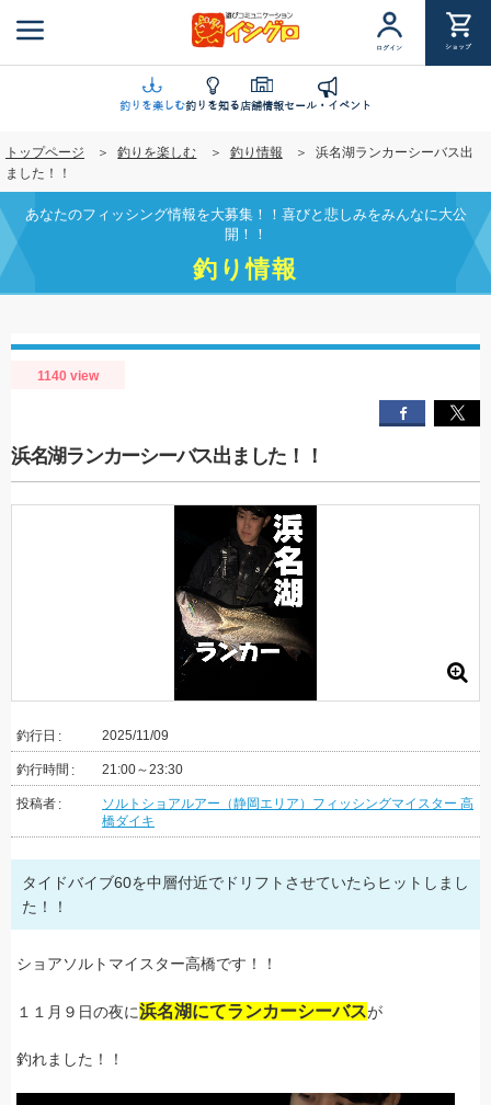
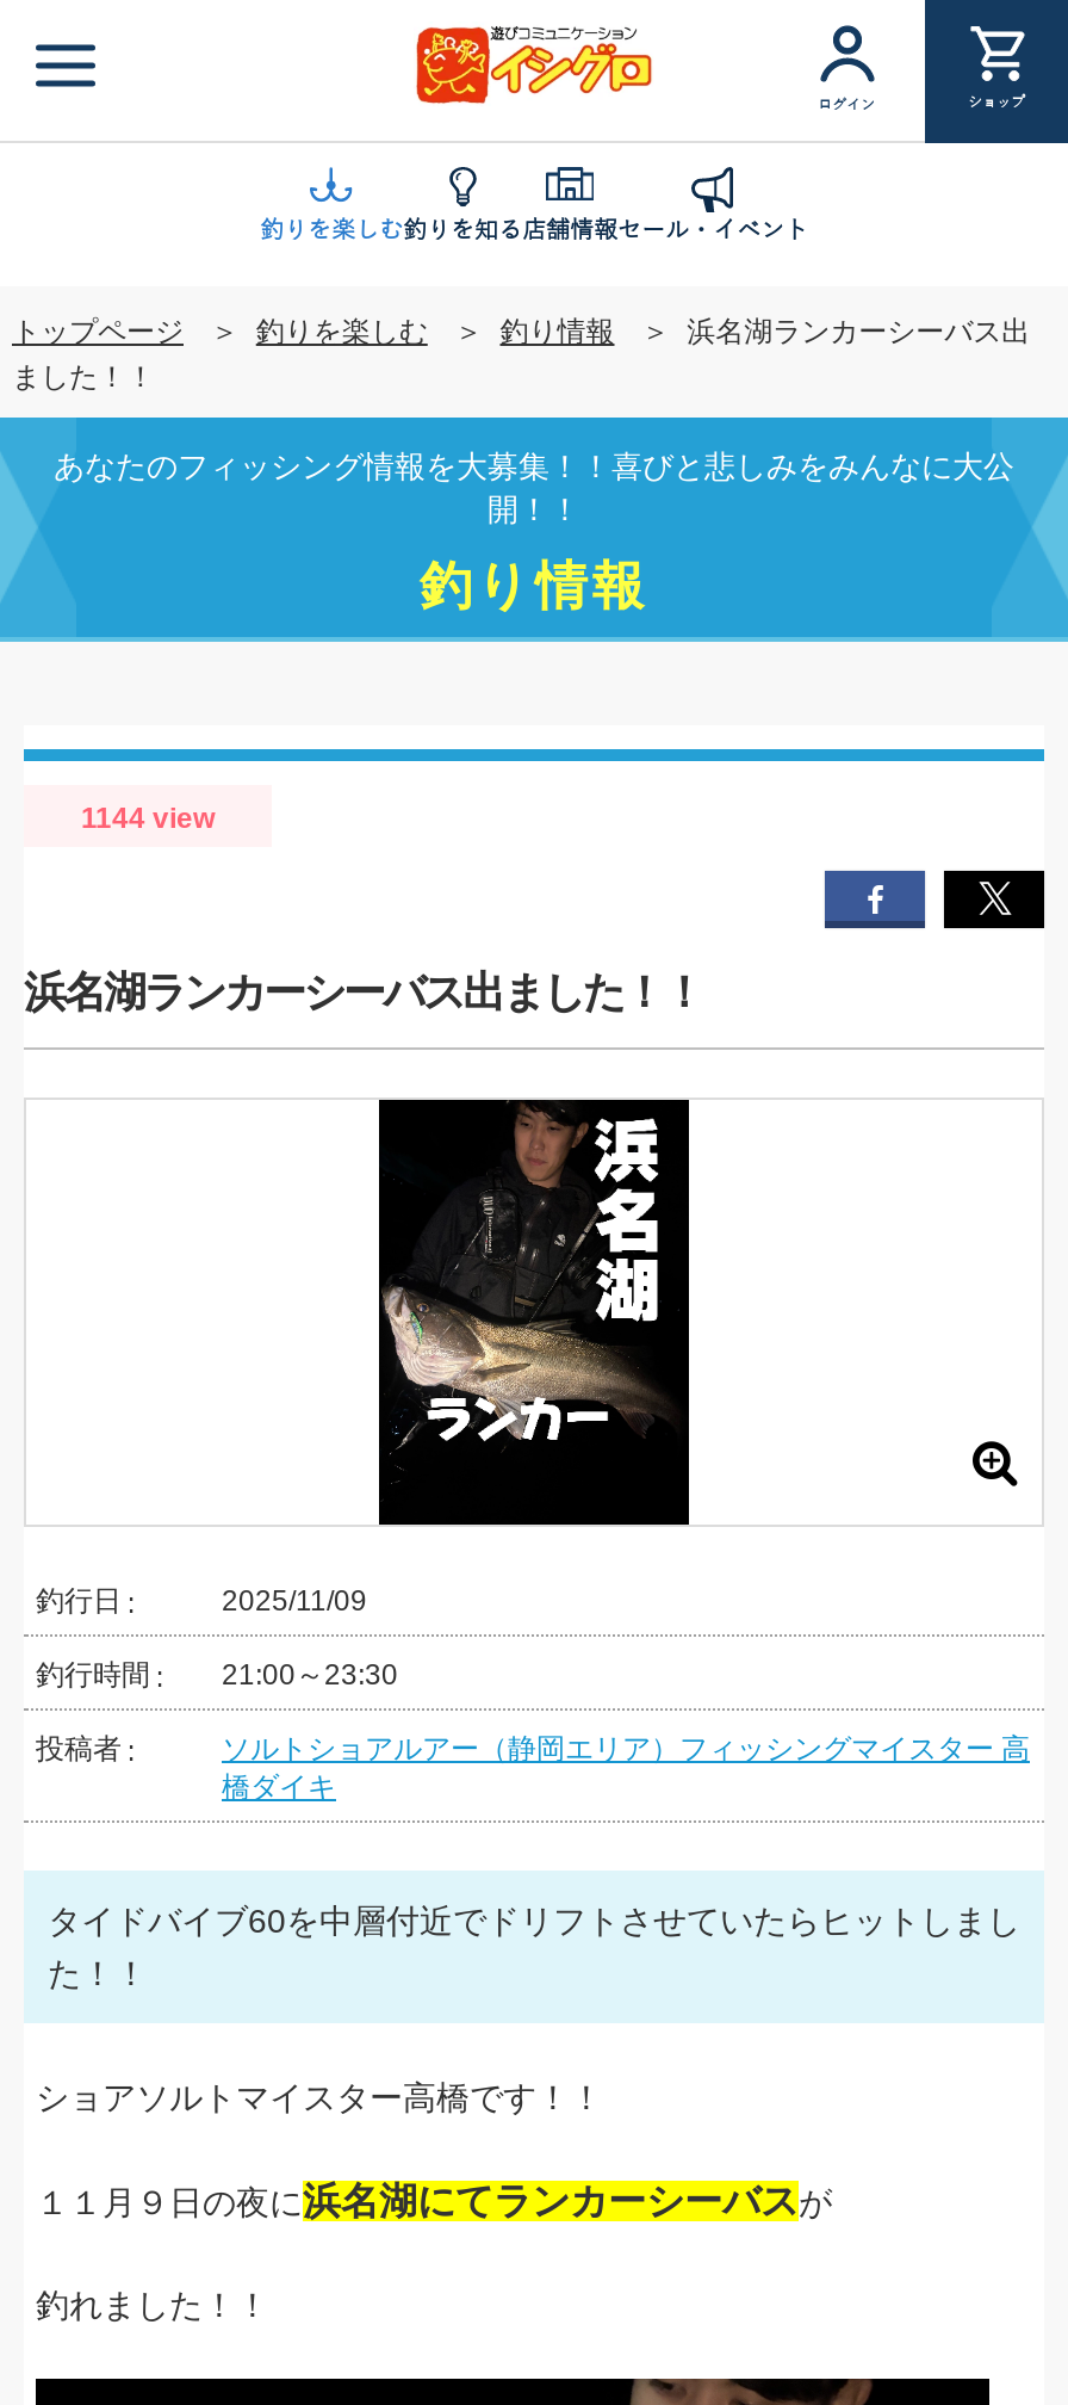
- 1140 view
+ 1144 view
